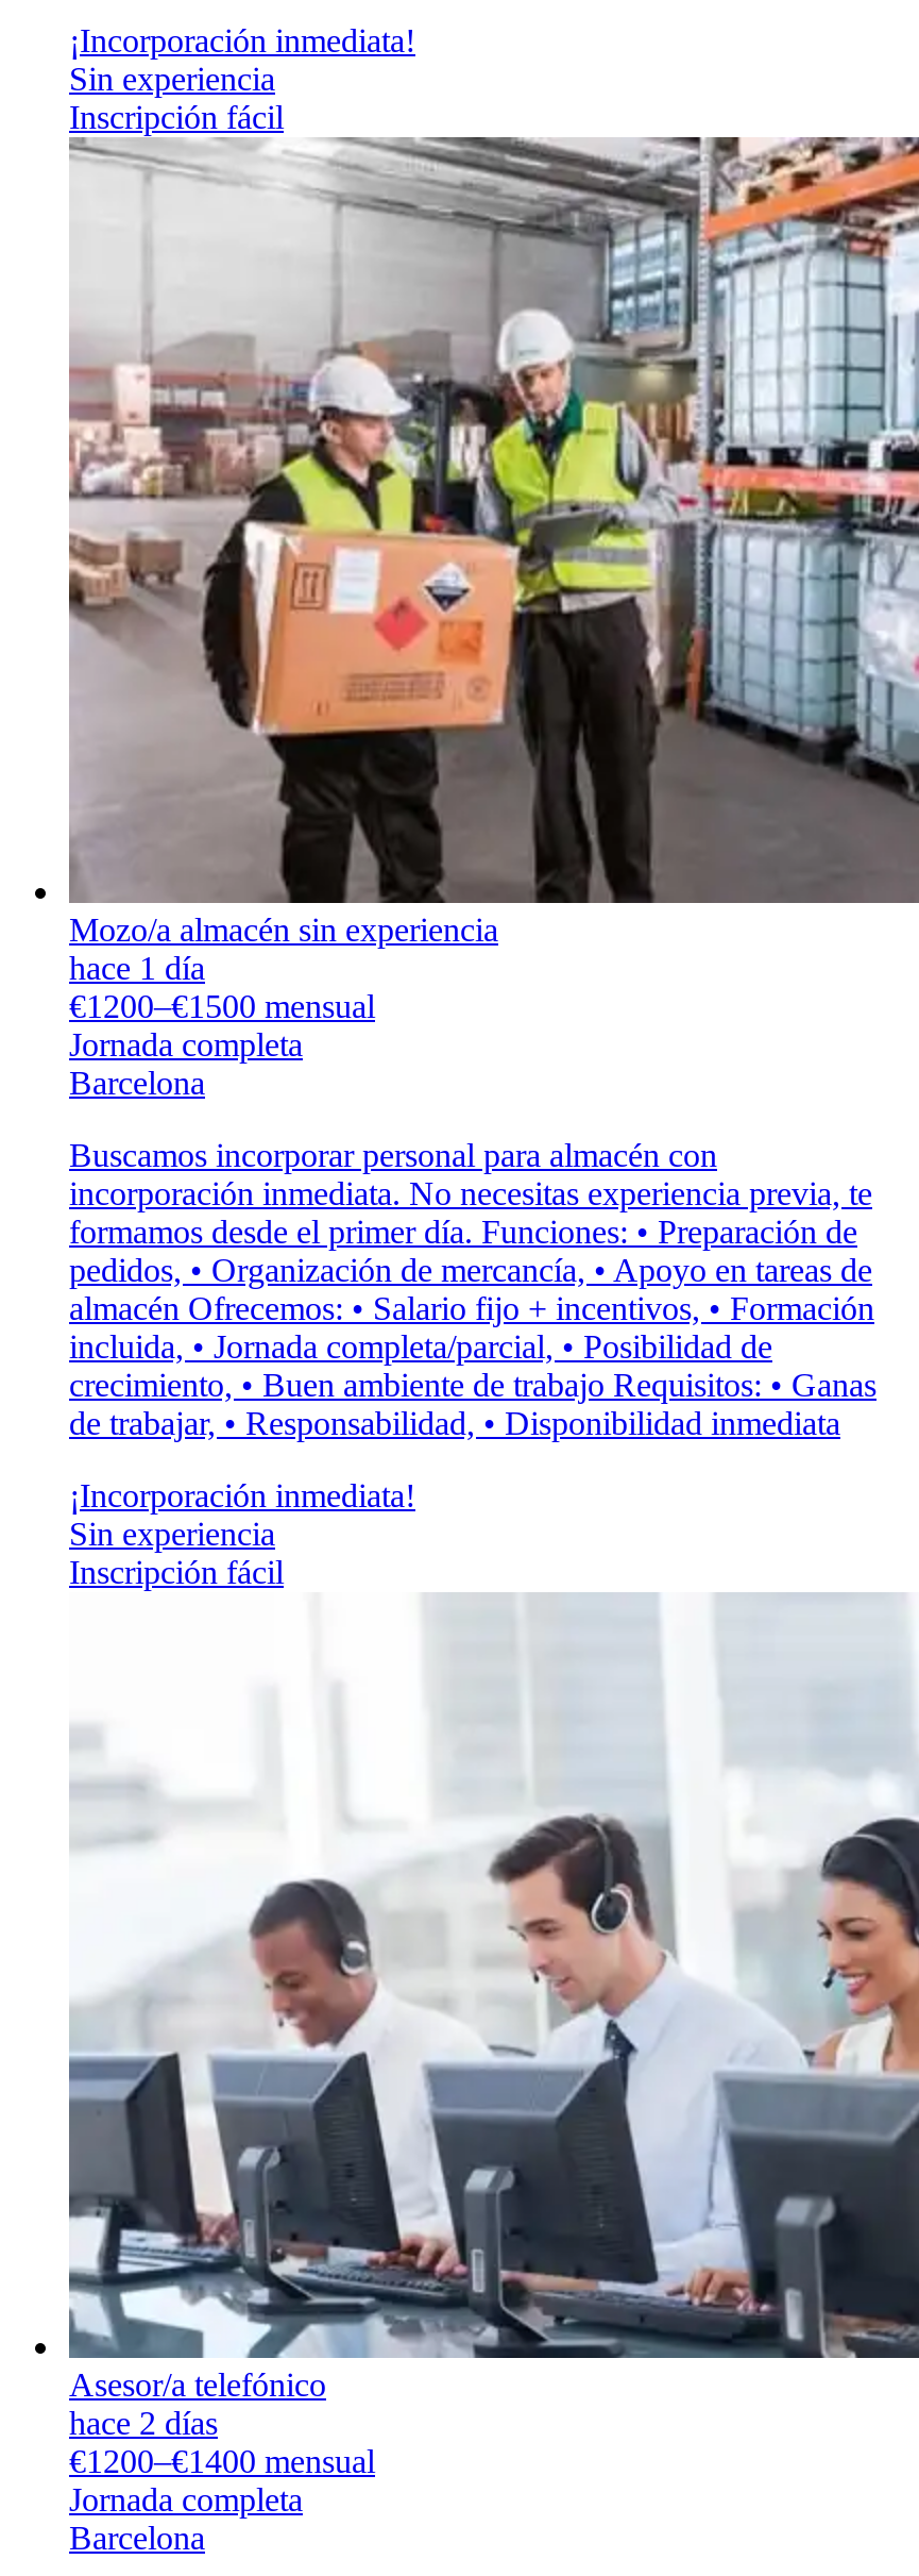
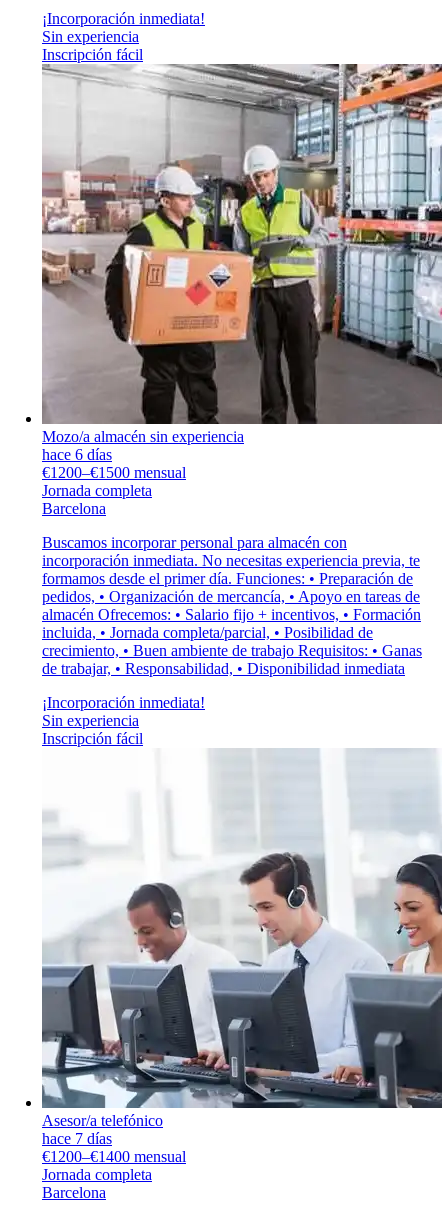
- hace 1 día
+ hace 6 días

- hace 2 días
+ hace 7 días
